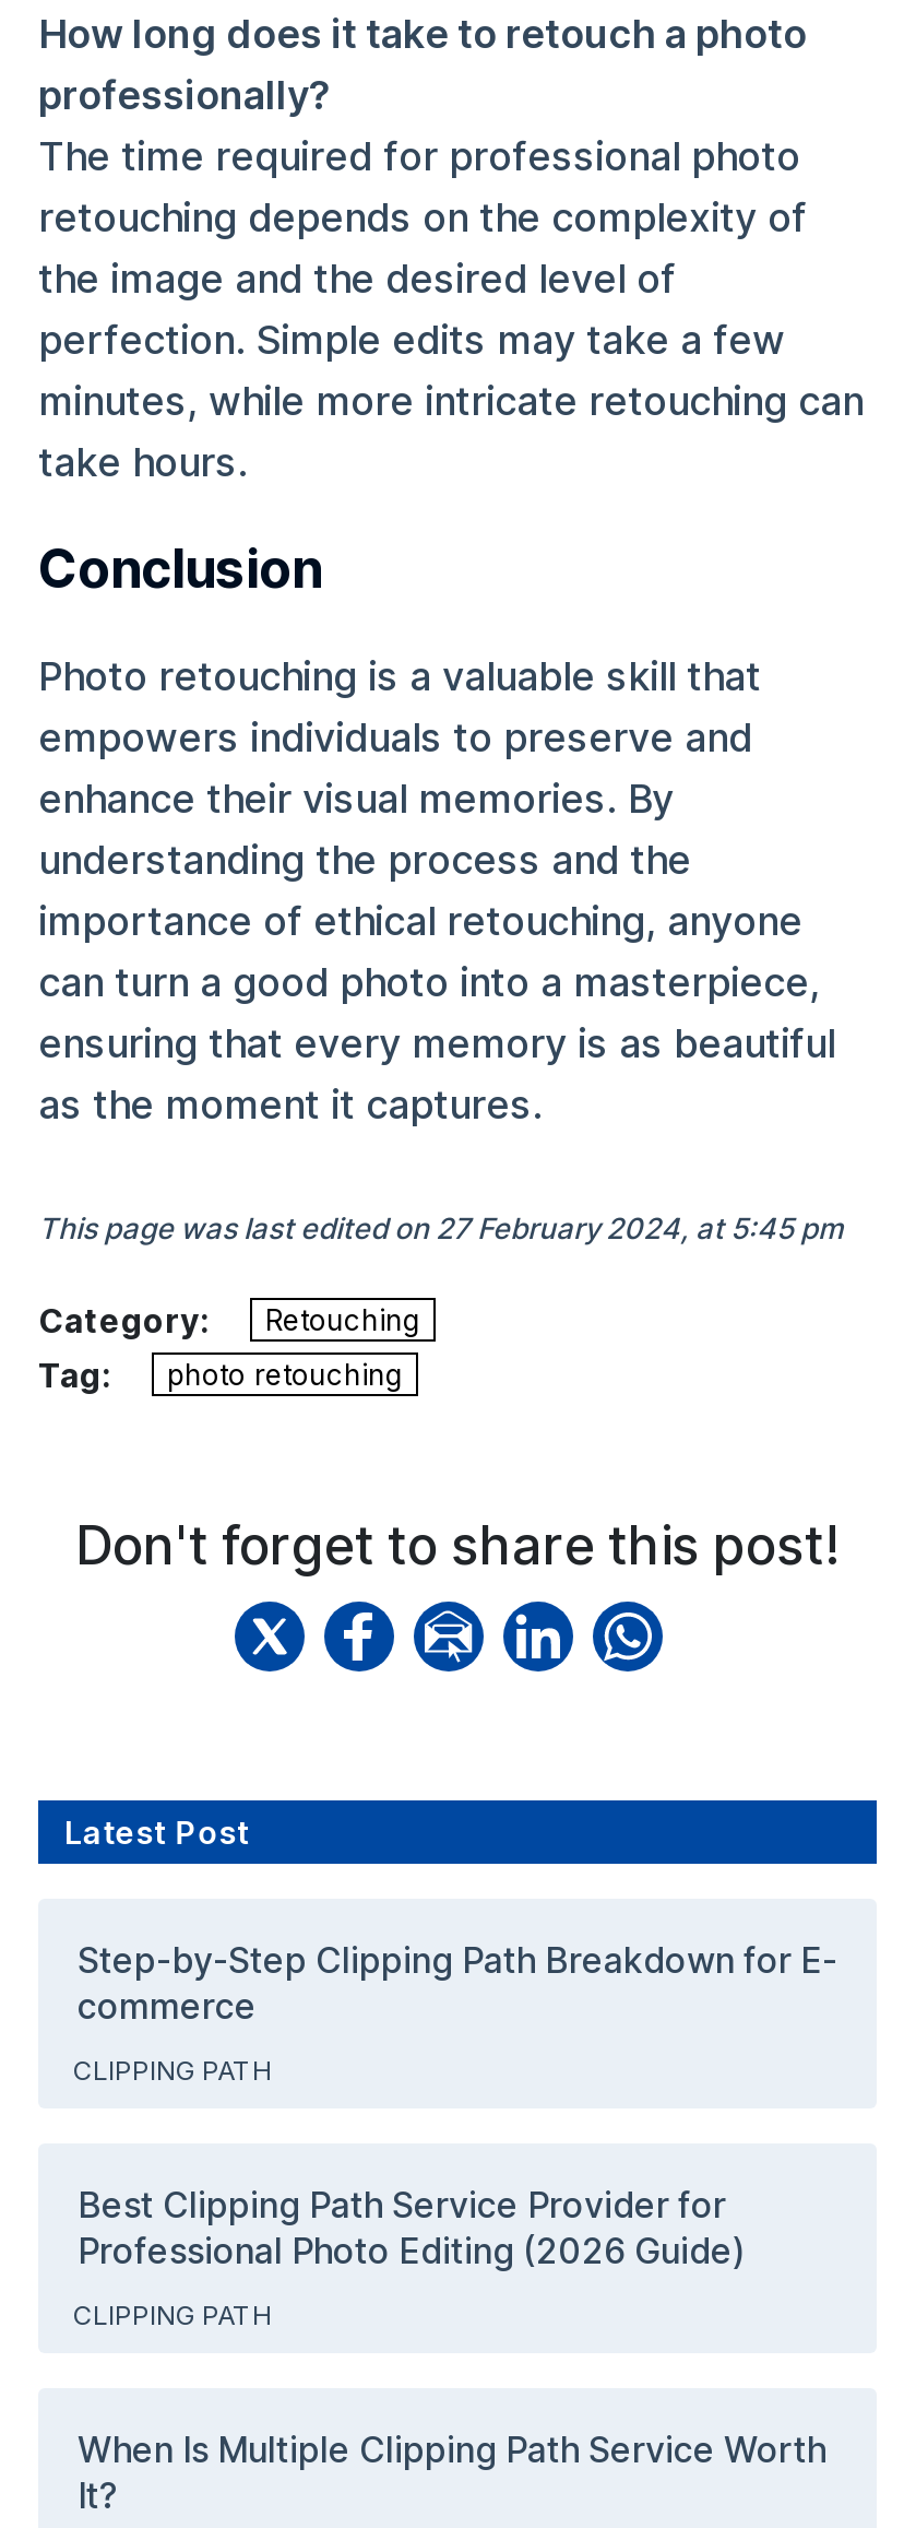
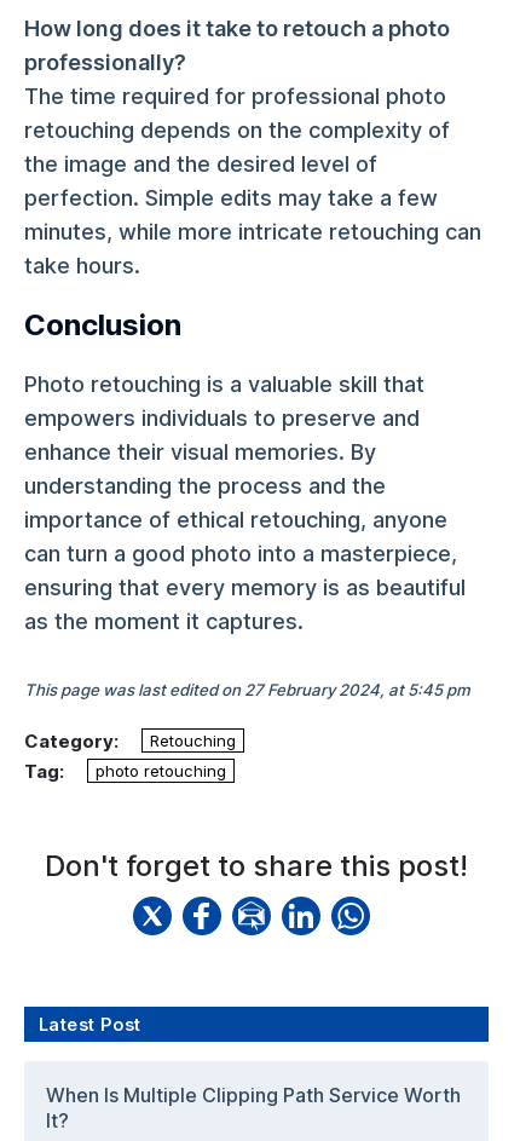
- Step-by-Step Clipping Path Breakdown for E-
- commerce
- CLIPPING PATH
- Best Clipping Path Service Provider for
- Professional Photo Editing (2026 Guide)
- CLIPPING PATH
